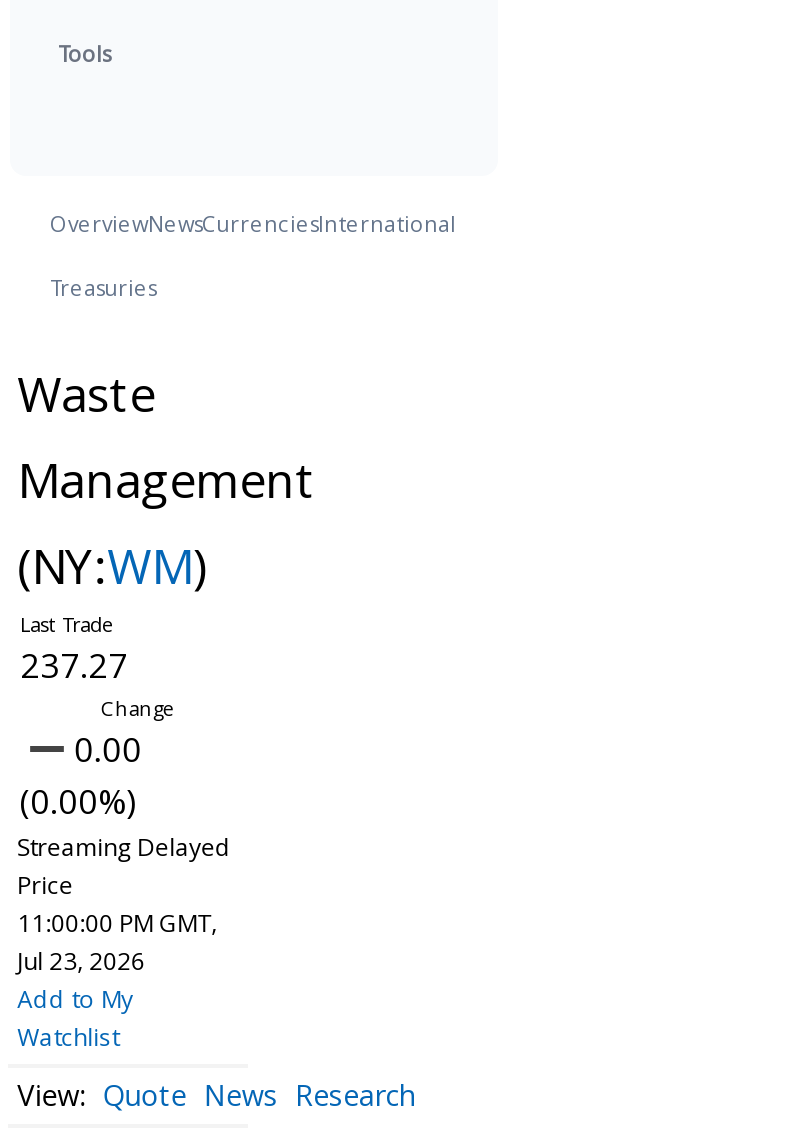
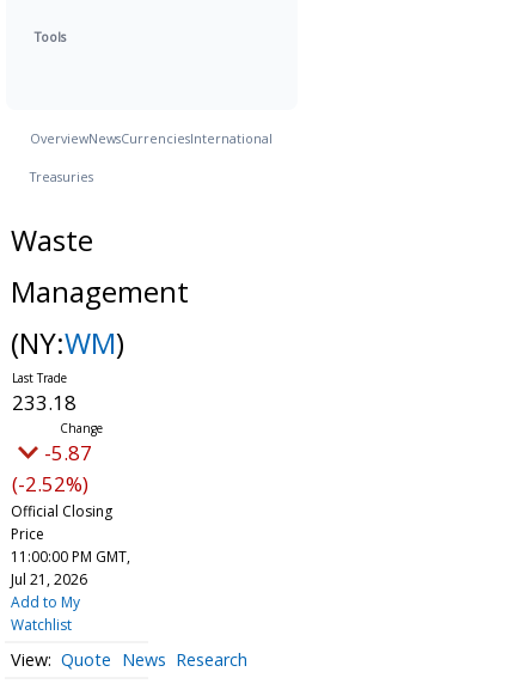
- 237.27
+ 233.18

- 0.00
- (0.00%)
- Streaming Delayed
+ -5.87
+ (-2.52%)
+ Official Closing

- Jul 23, 2026
+ Jul 21, 2026
